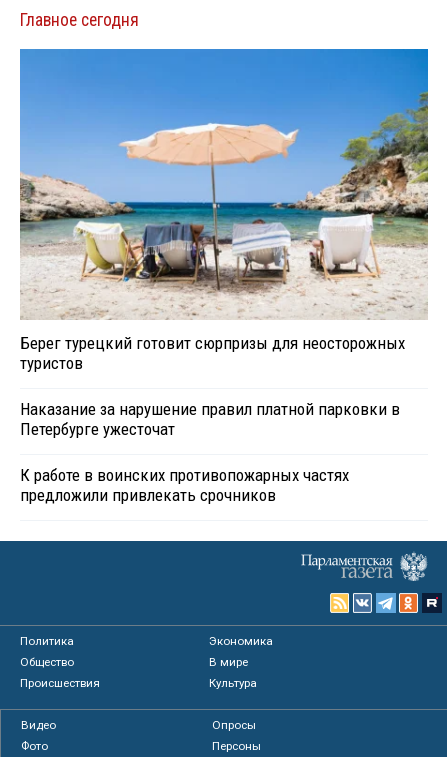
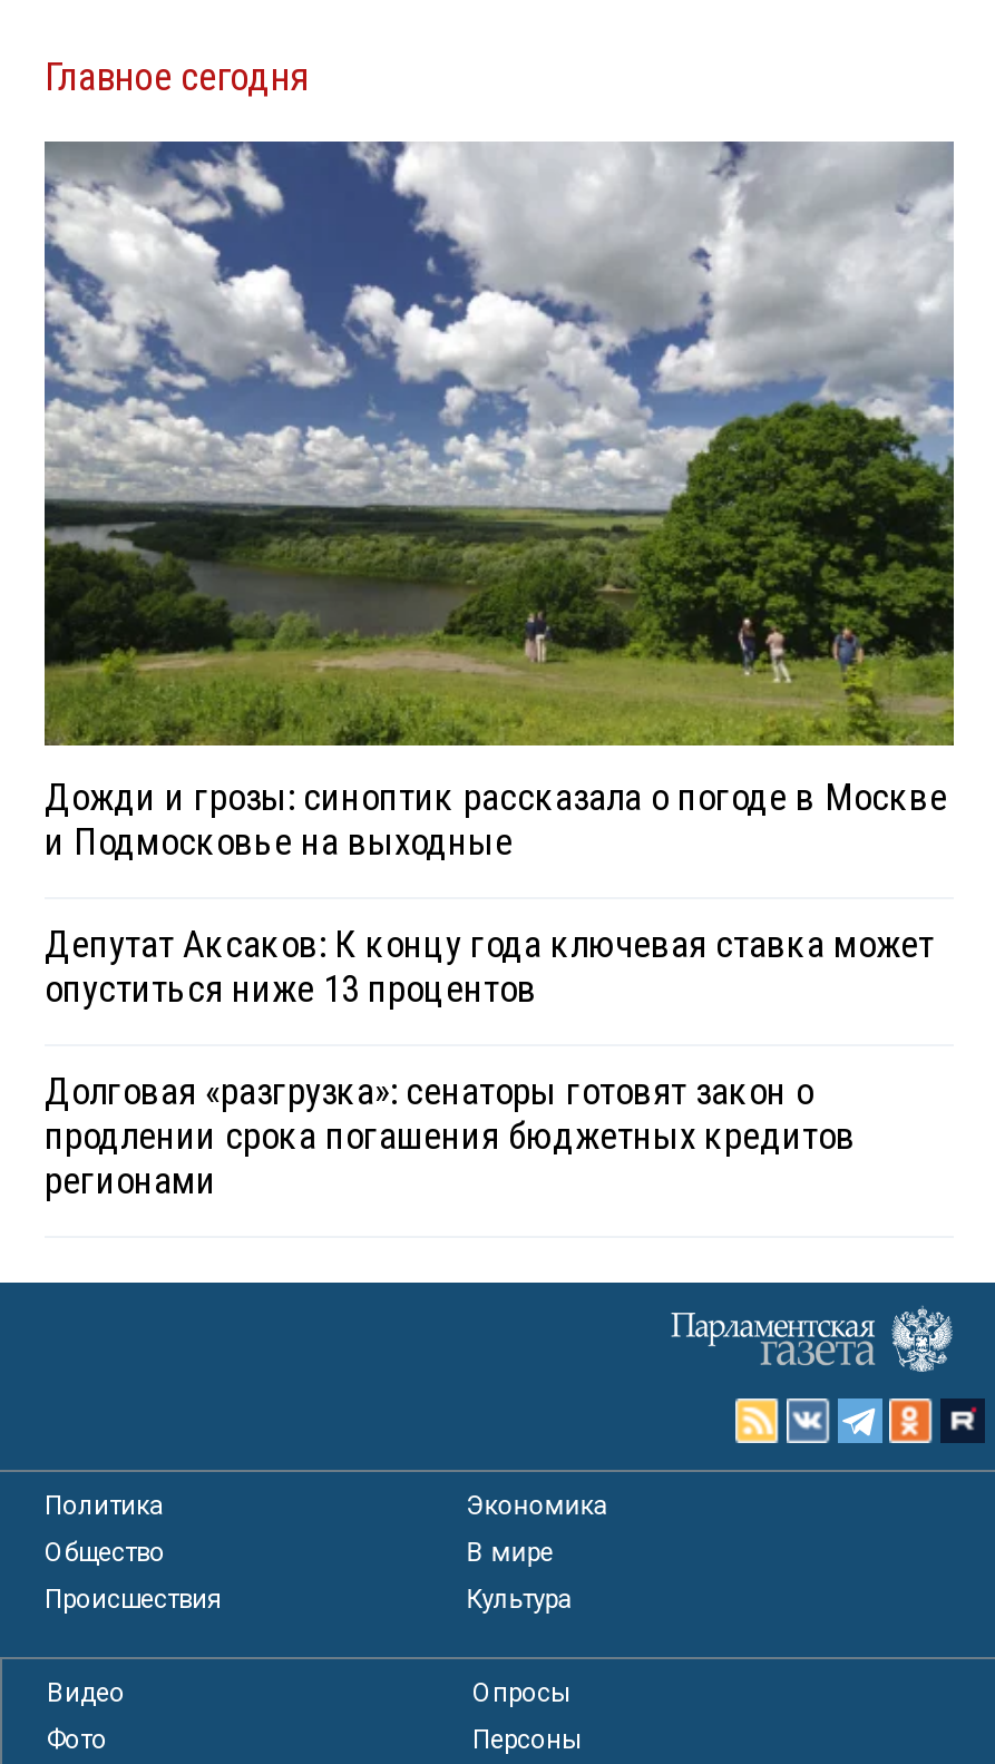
- [image]
- Берег турецкий готовит сюрпризы для неосторожных
- туристов
+ [image]
+ Дожди и грозы: синоптик рассказала о погоде в Москве
+ и Подмосковье на выходные

- Наказание за нарушение правил платной парковки в
- Петербурге ужесточат
+ Депутат Аксаков: К концу года ключевая ставка может
+ опуститься ниже 13 процентов

- К работе в воинских противопожарных частях
- предложили привлекать срочников
+ Долговая «разгрузка»: сенаторы готовят закон о
+ продлении срока погашения бюджетных кредитов
+ регионами
